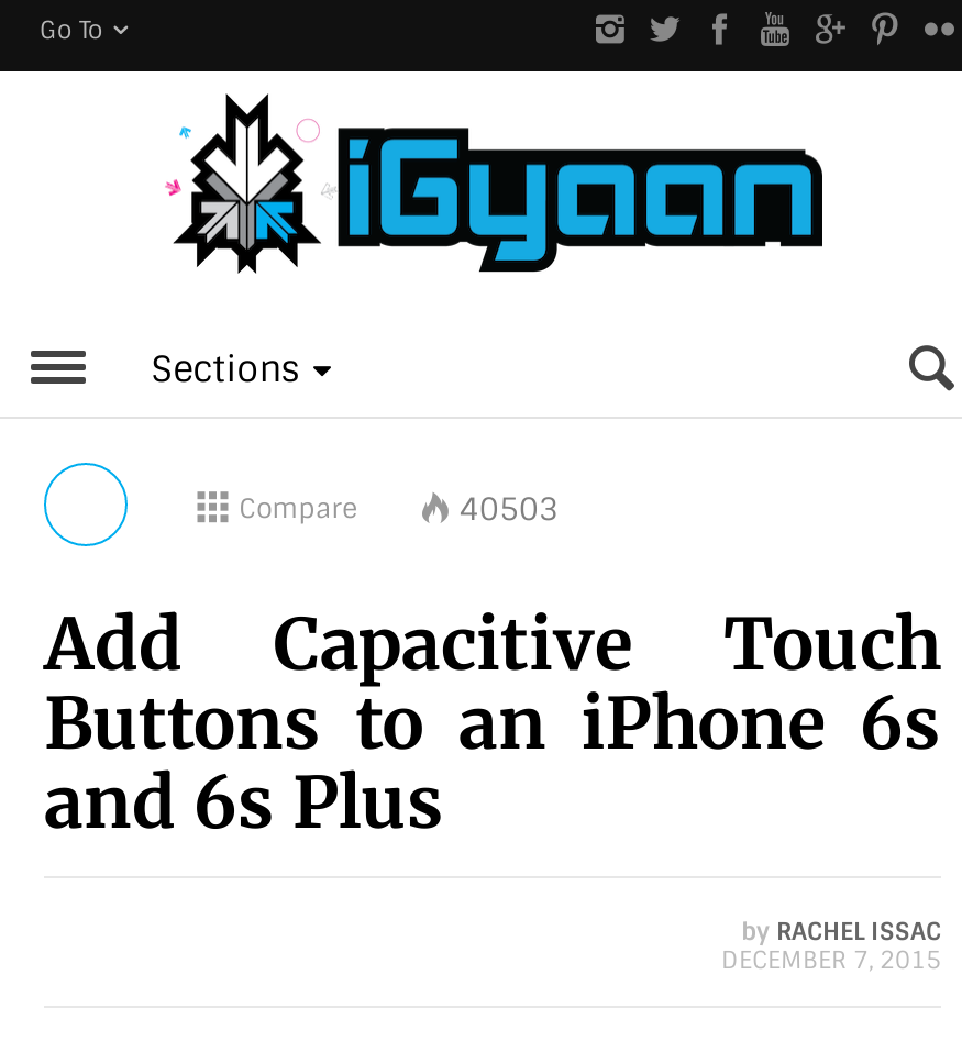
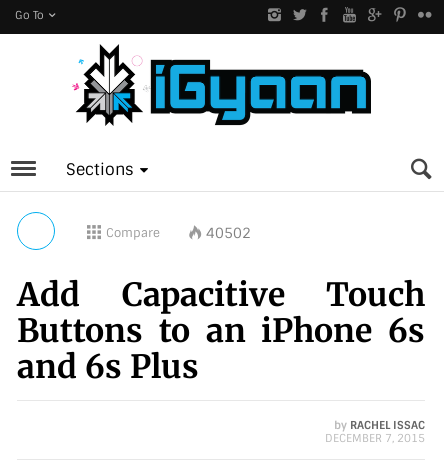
- 40503
+ 40502
